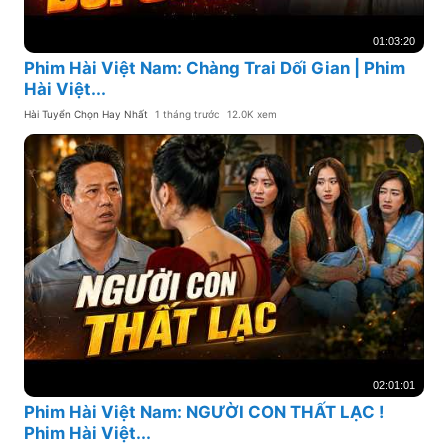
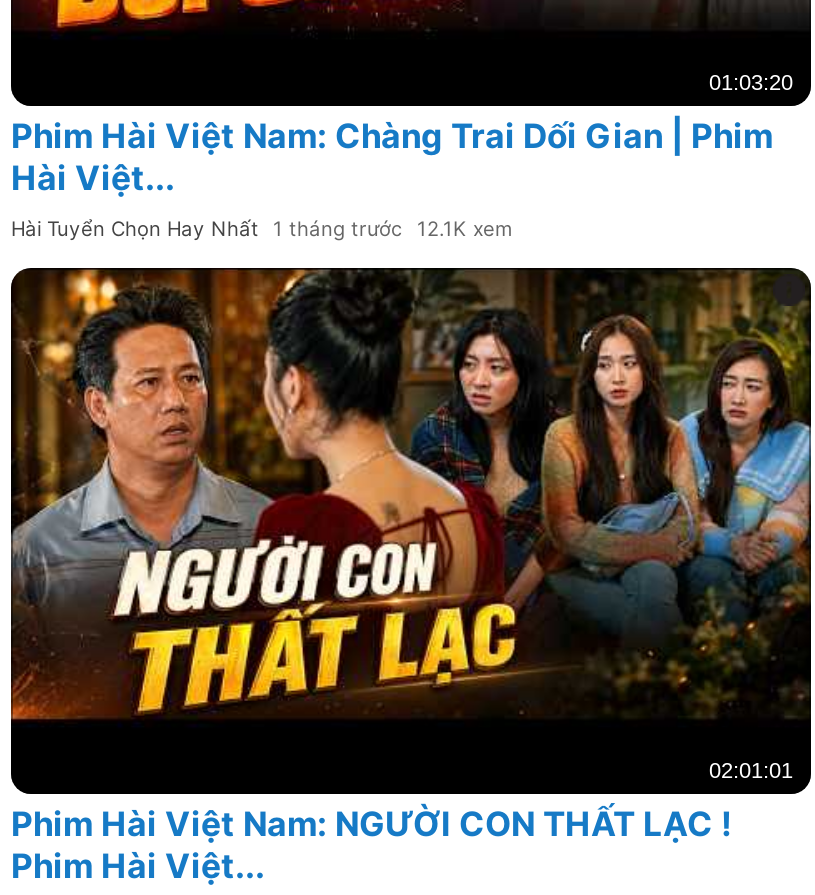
- Hài Tuyển Chọn Hay Nhất 1 tháng trước 12.0K xem
+ Hài Tuyển Chọn Hay Nhất 1 tháng trước 12.1K xem
